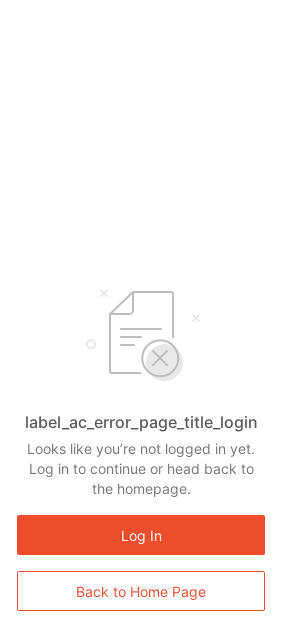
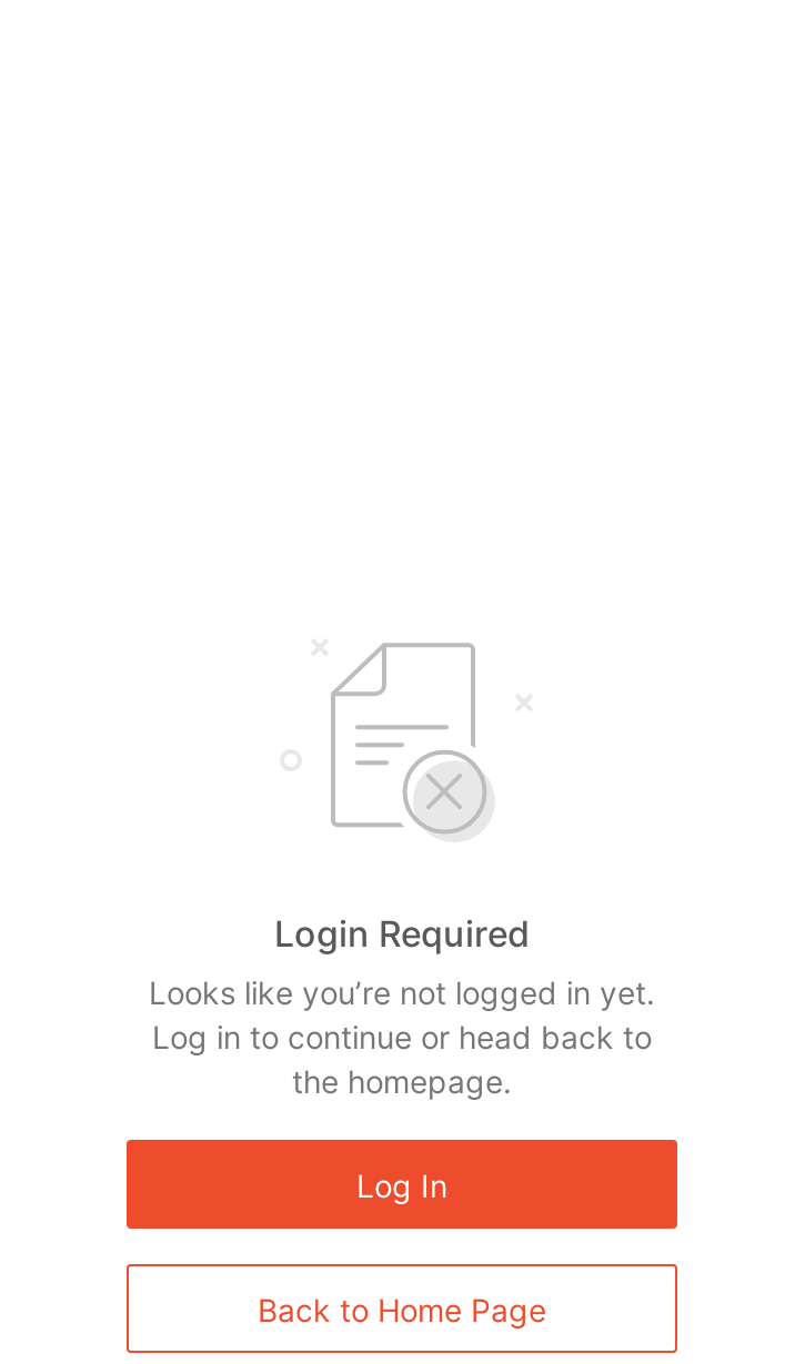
- label_ac_error_page_title_login
+ Login Required
